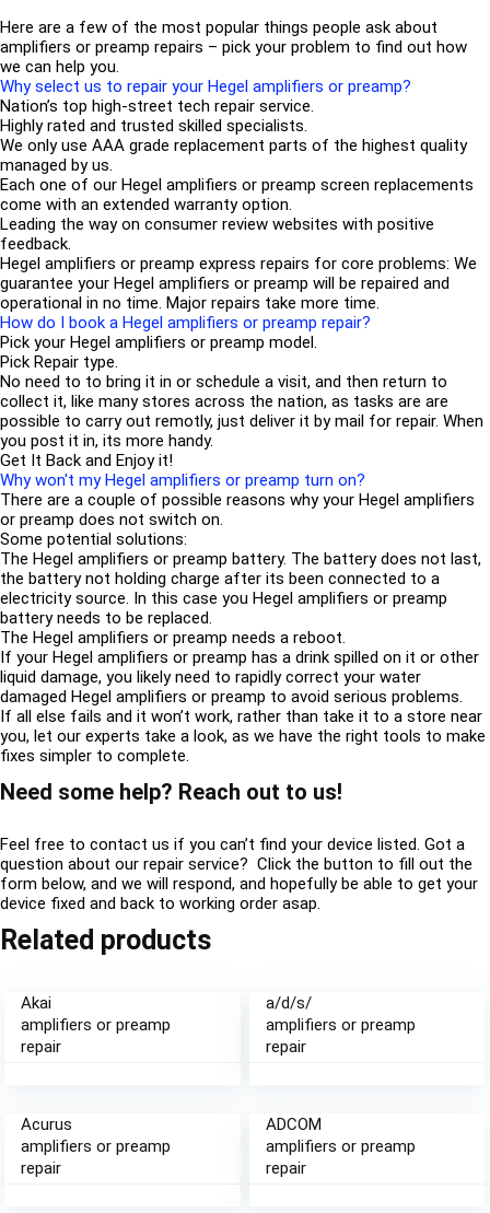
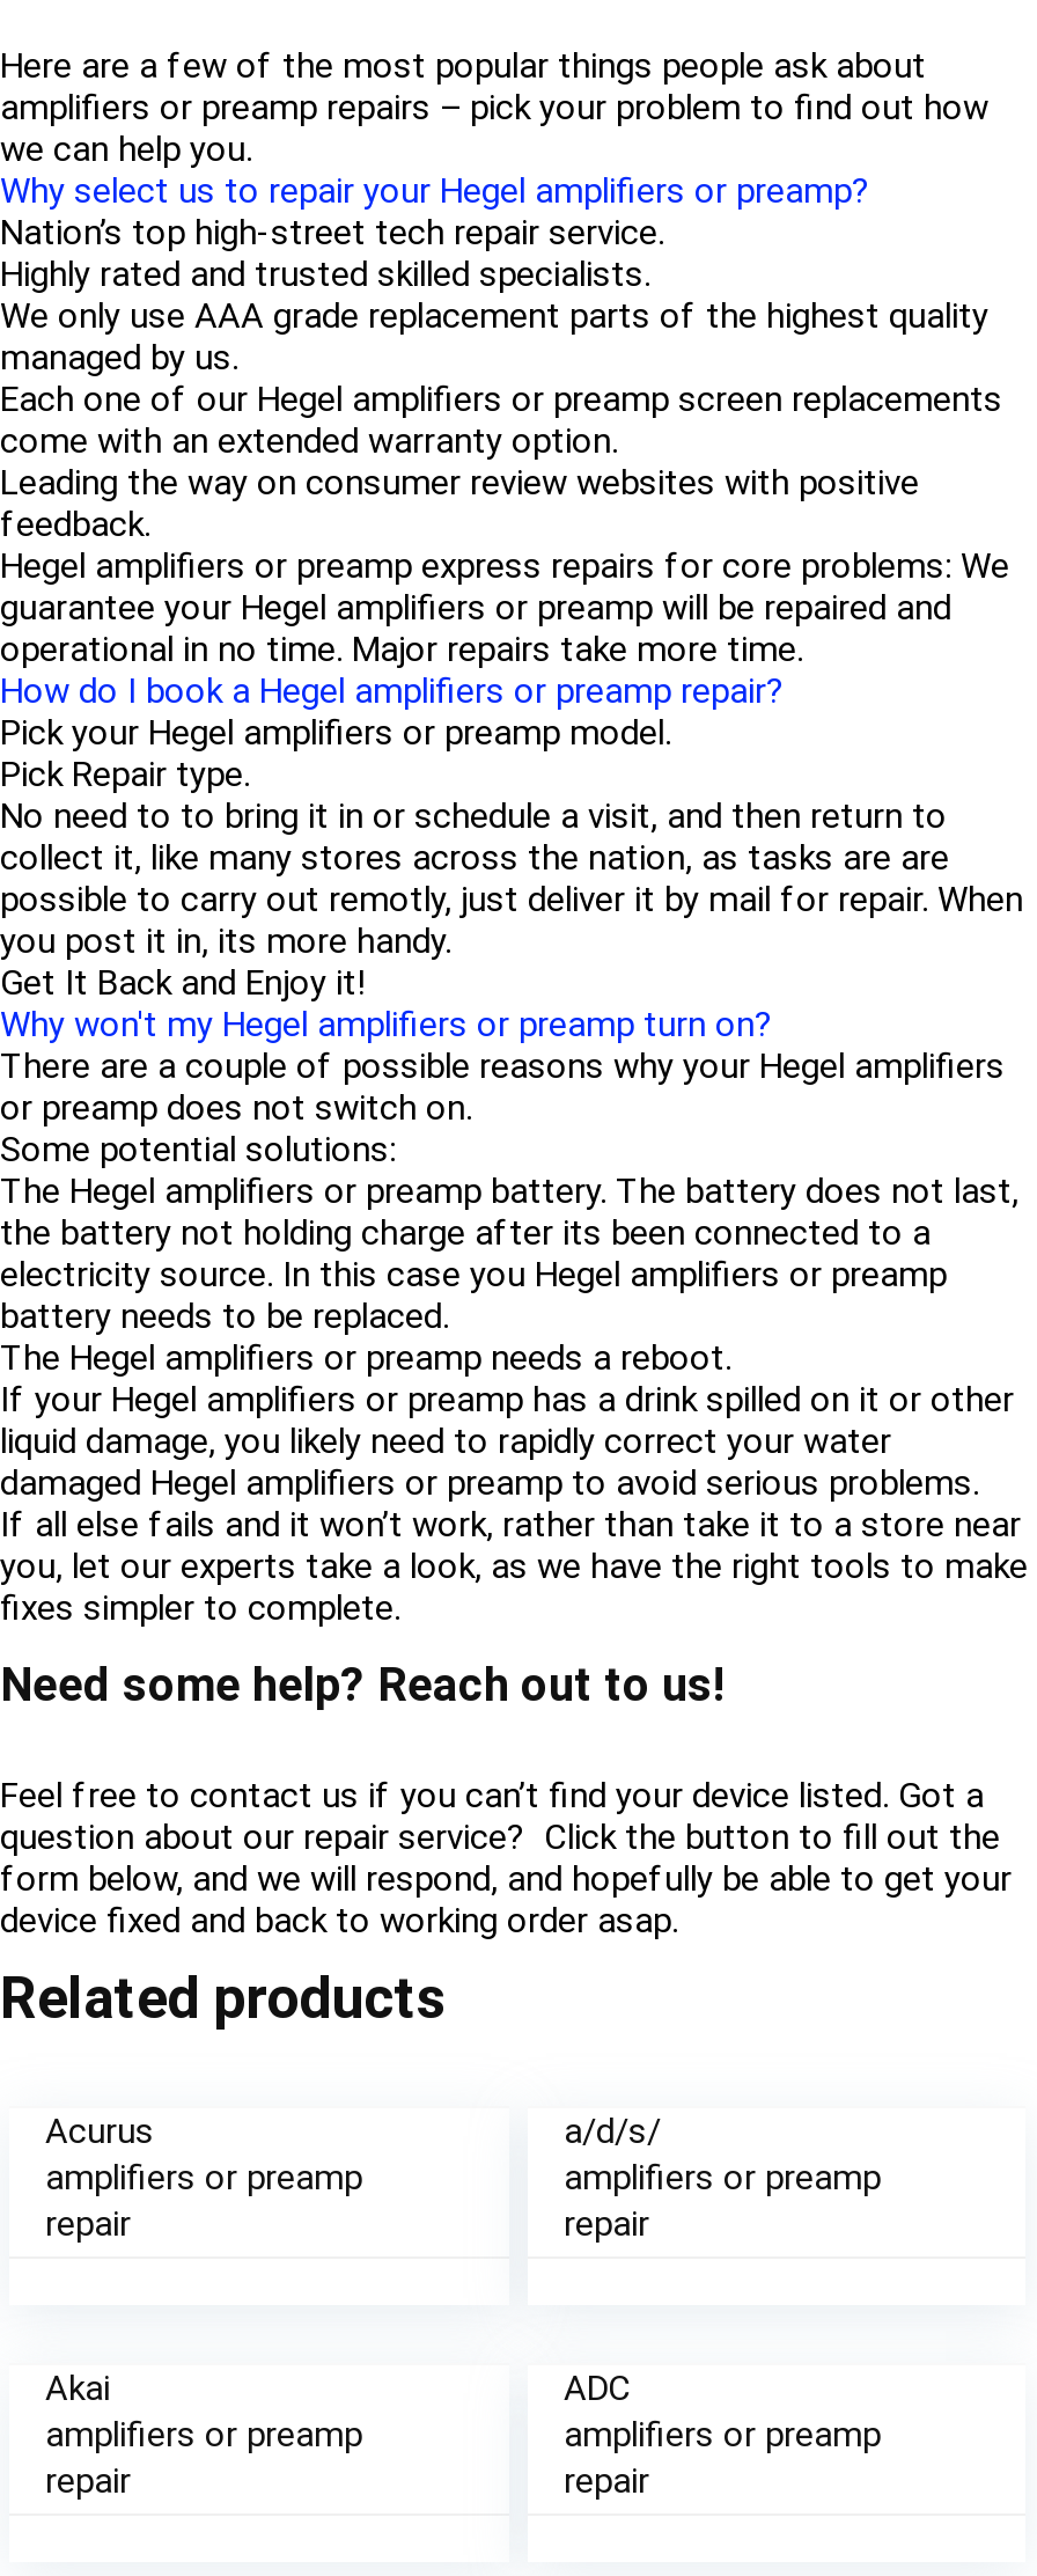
moved down: Akai

moved up: Acurus

- ADCOM
+ ADC
